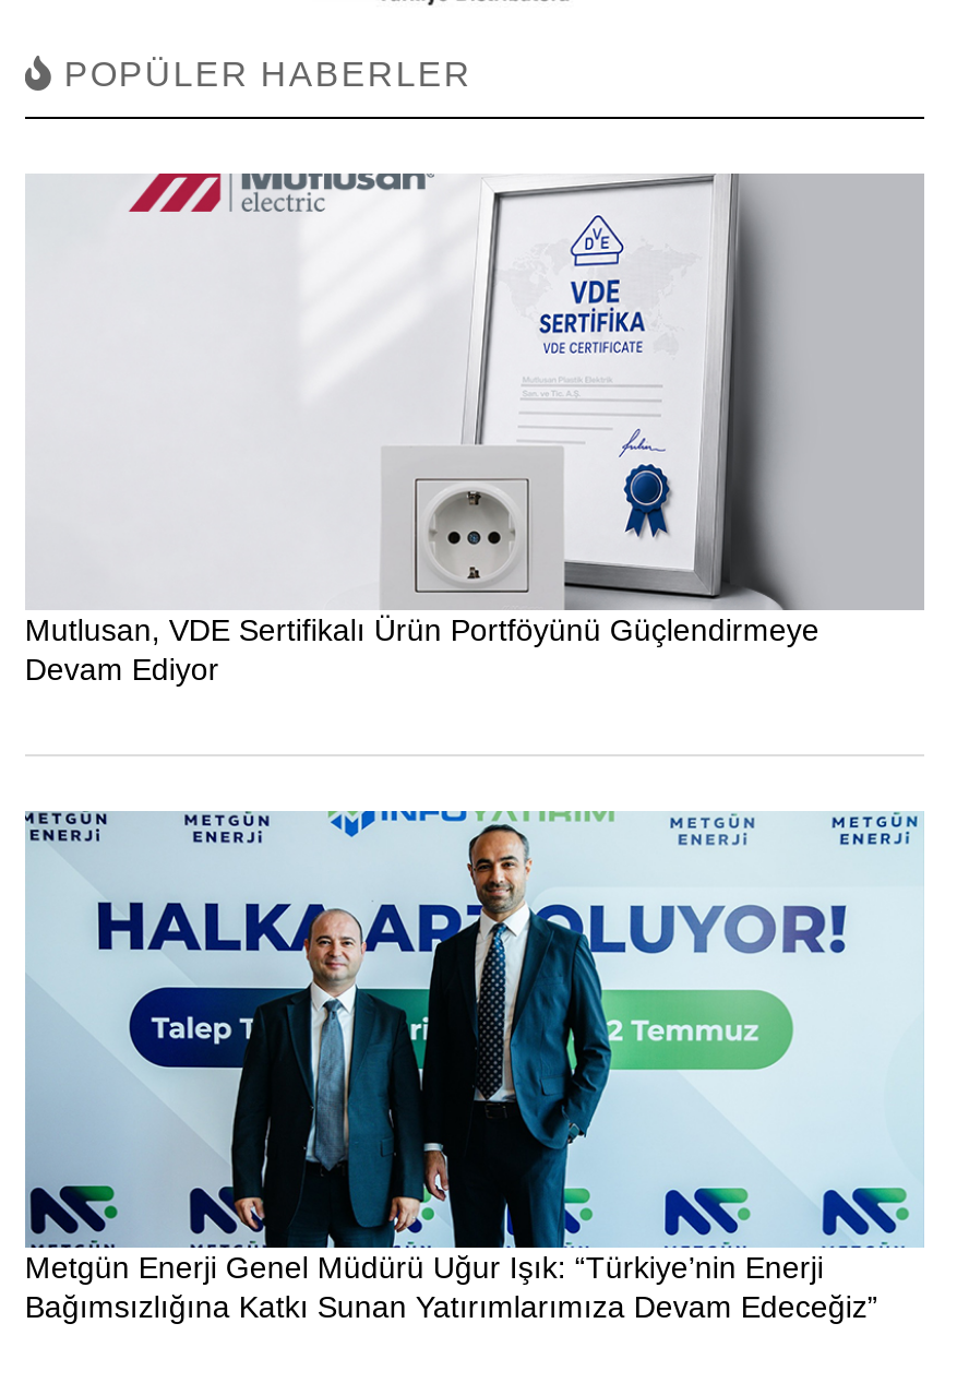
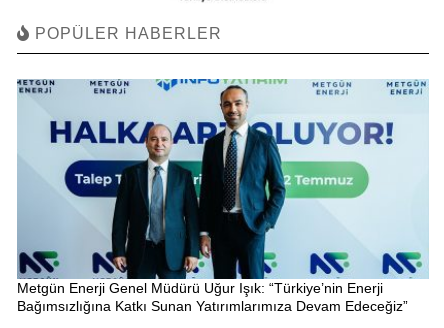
- [image]
- Mutlusan, VDE Sertifikalı Ürün Portföyünü Güçlendirmeye
- Devam Ediyor
